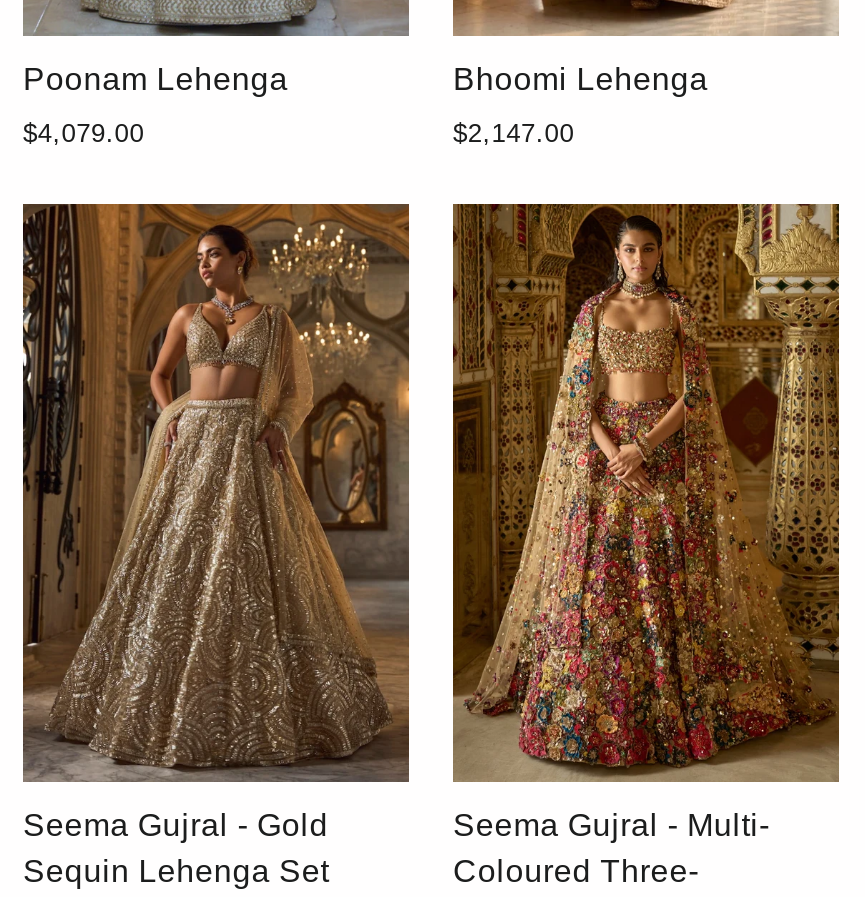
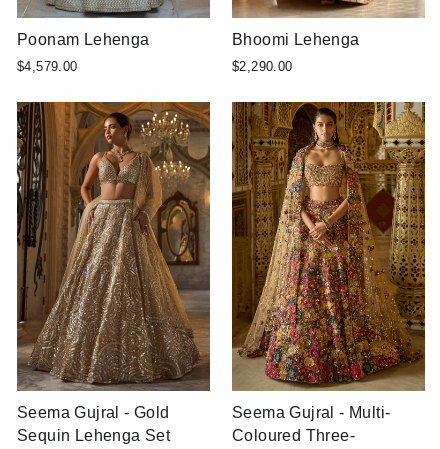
- $4,079.00
+ $4,579.00

- $2,147.00
+ $2,290.00
